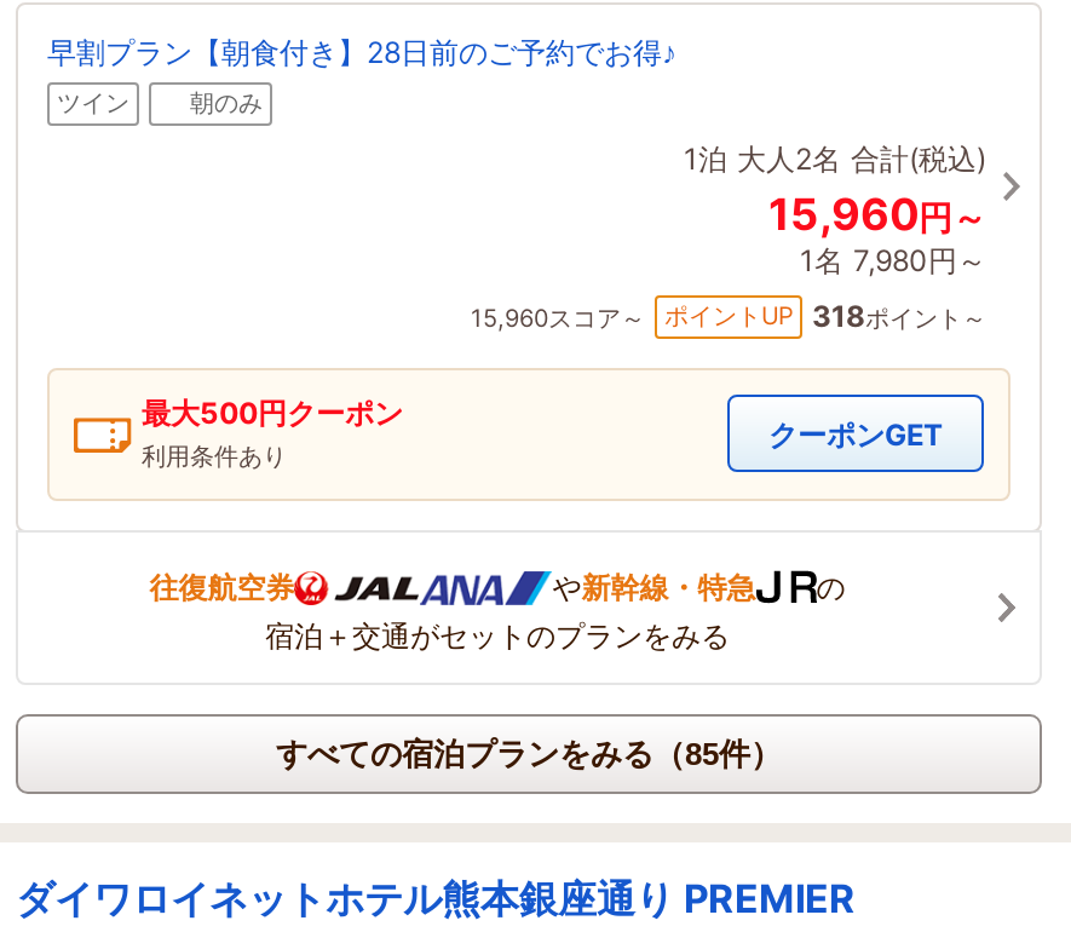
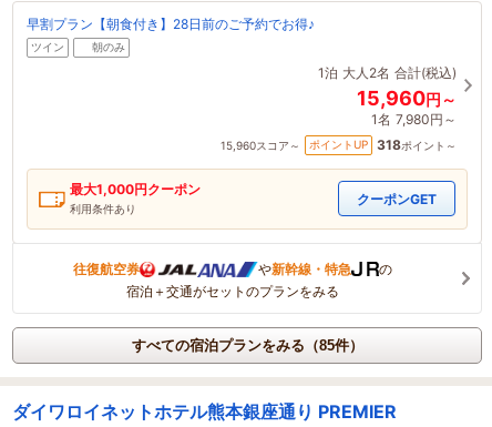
- 最大500円クーポン
+ 最大1,000円クーポン
